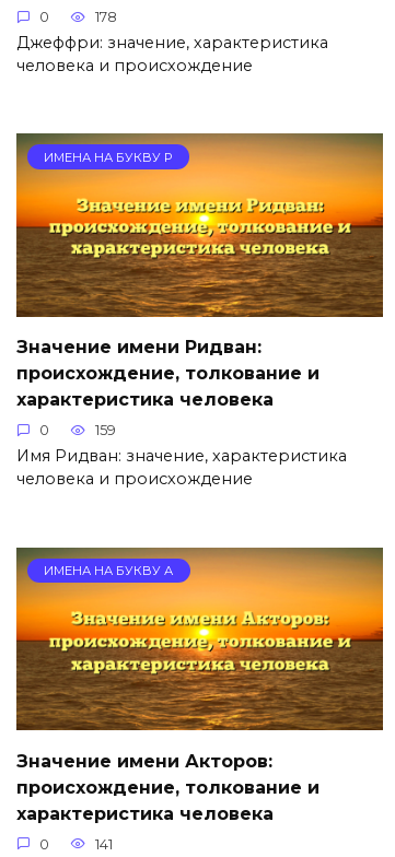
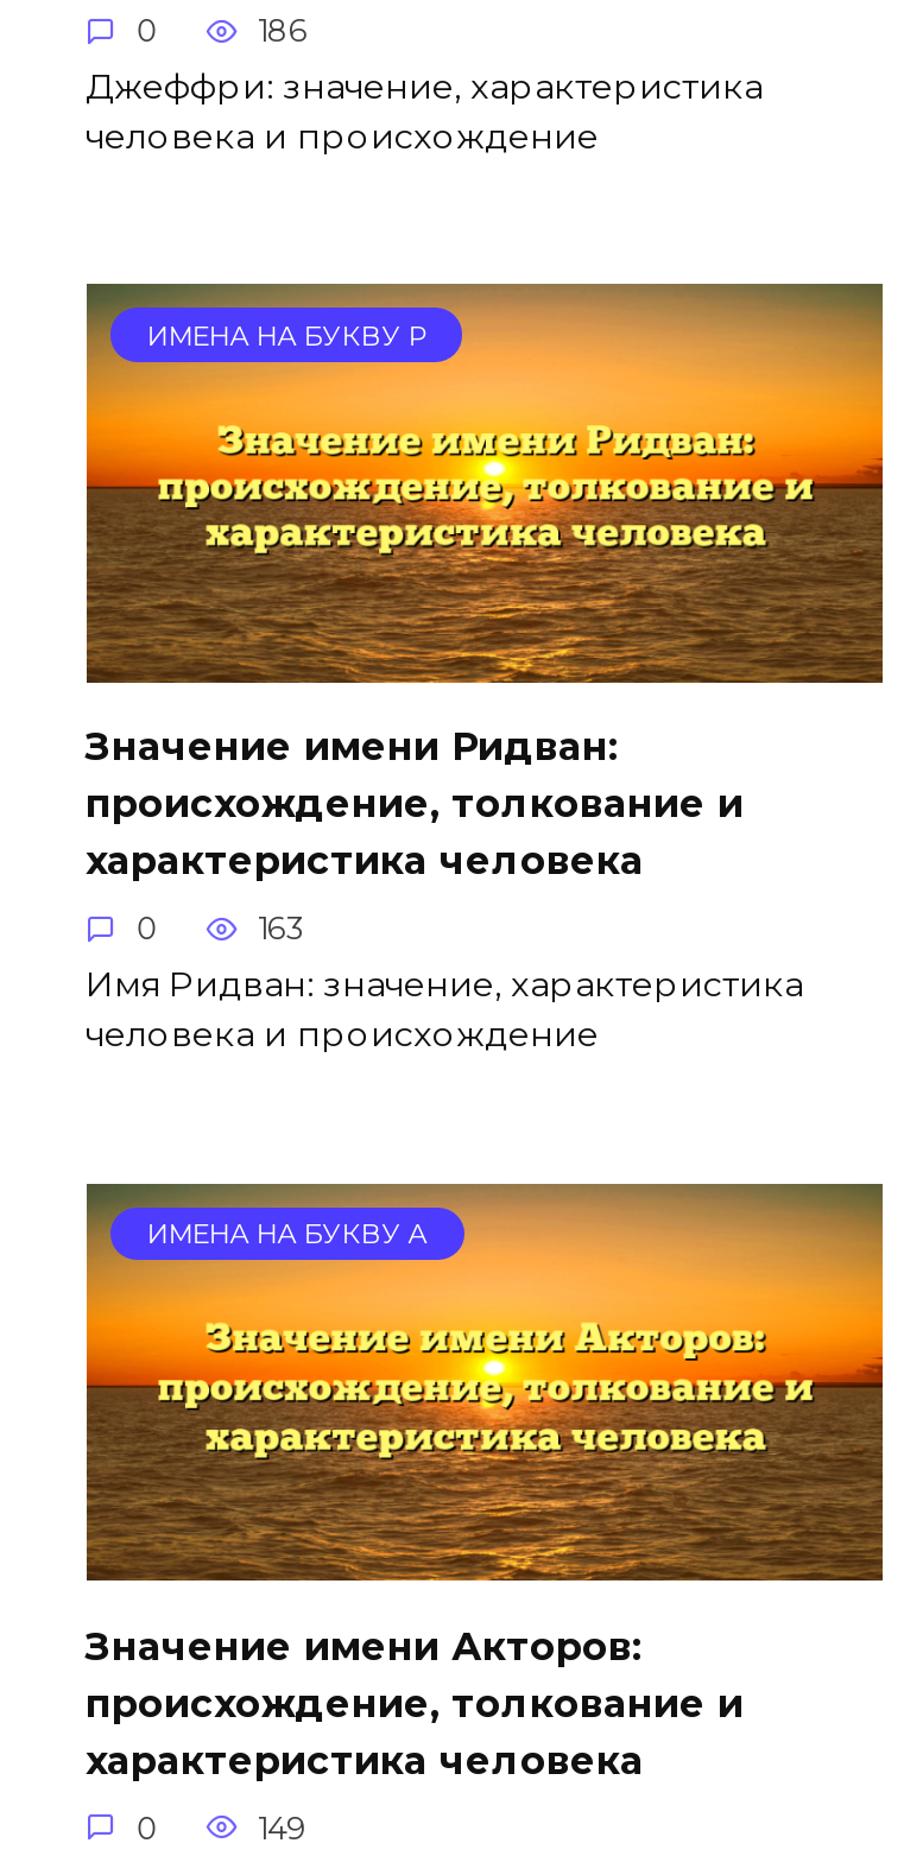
- 178
+ 186

- 159
+ 163

- 141
+ 149
